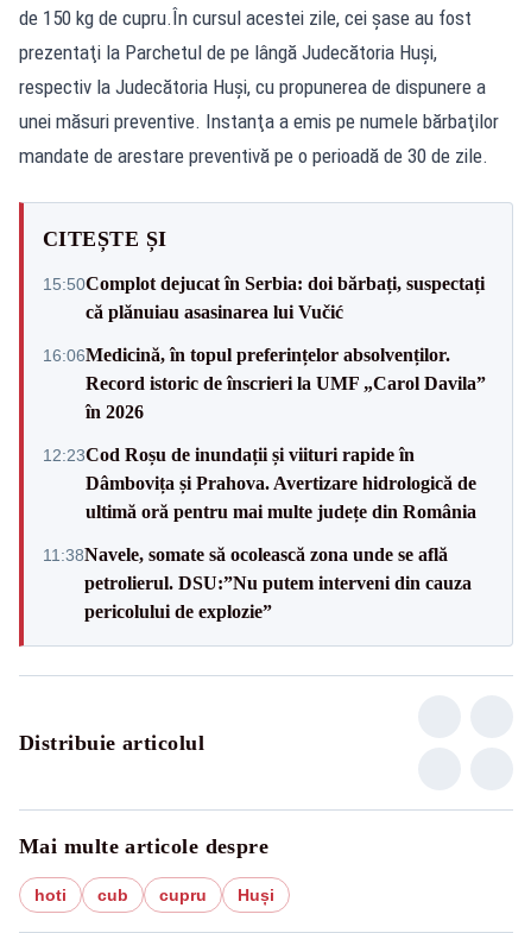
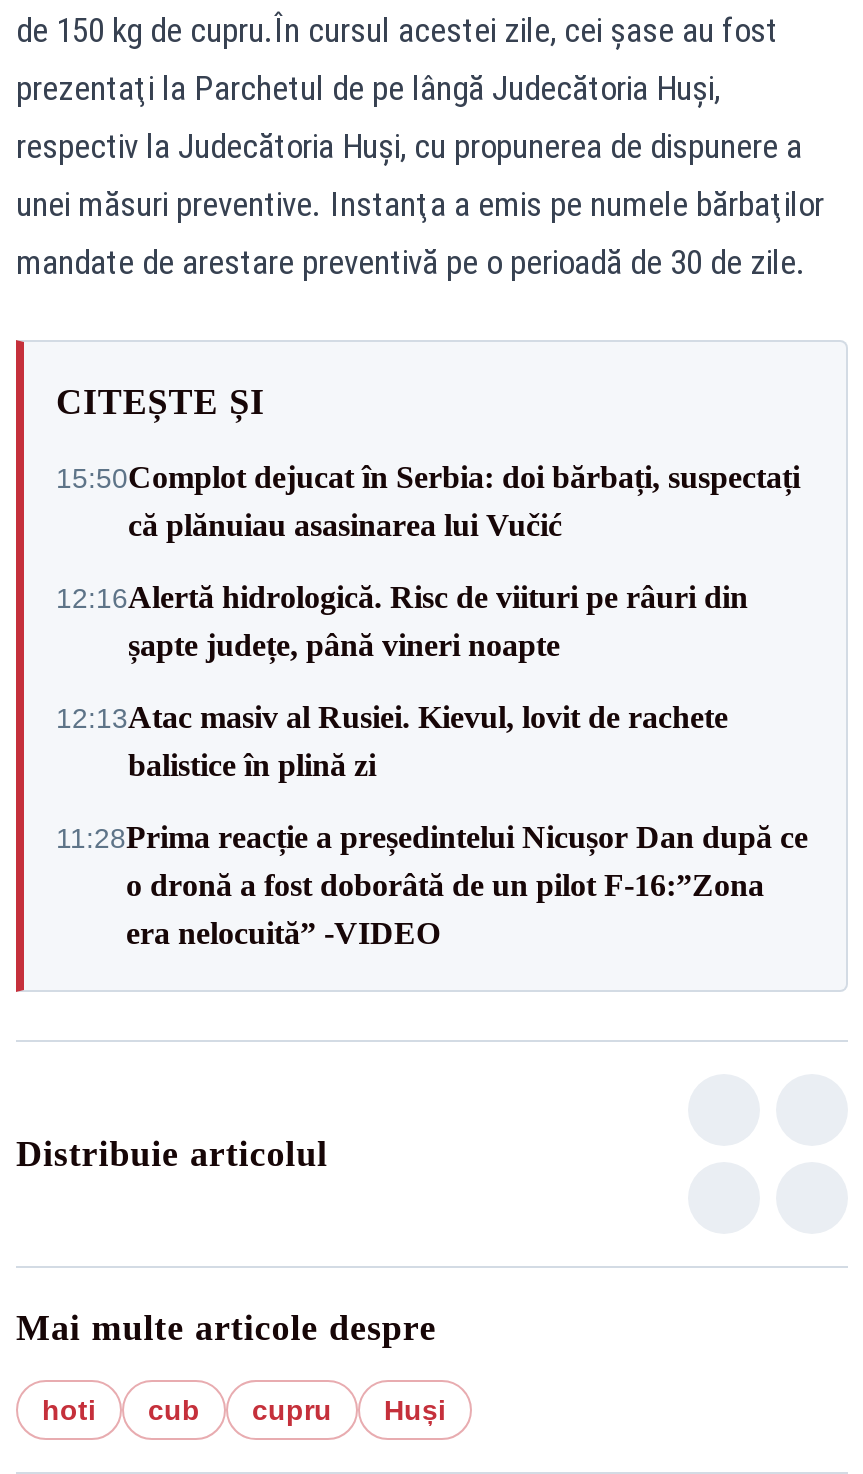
- 16:06Medicină, în topul preferințelor absolvenților.
- Record istoric de înscrieri la UMF „Carol Davila”
- în 2026
+ 12:16Alertă hidrologică. Risc de viituri pe râuri din
+ șapte județe, până vineri noapte

- 12:23Cod Roșu de inundații și viituri rapide în
- Dâmbovița și Prahova. Avertizare hidrologică de
- ultimă oră pentru mai multe județe din România
+ 12:13Atac masiv al Rusiei. Kievul, lovit de rachete
+ balistice în plină zi

- 11:38Navele, somate să ocolească zona unde se află
- petrolierul. DSU:”Nu putem interveni din cauza
- pericolului de explozie”
+ 11:28Prima reacție a președintelui Nicușor Dan după ce
+ o dronă a fost doborâtă de un pilot F-16:”Zona
+ era nelocuită” -VIDEO
